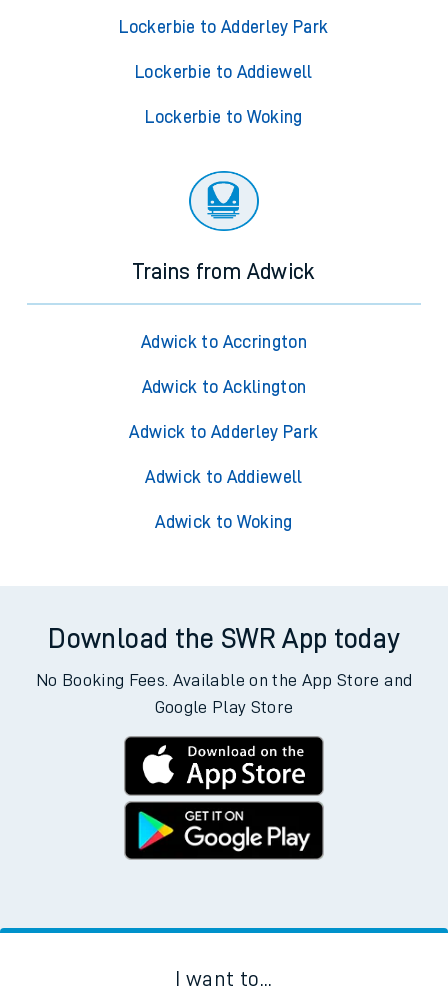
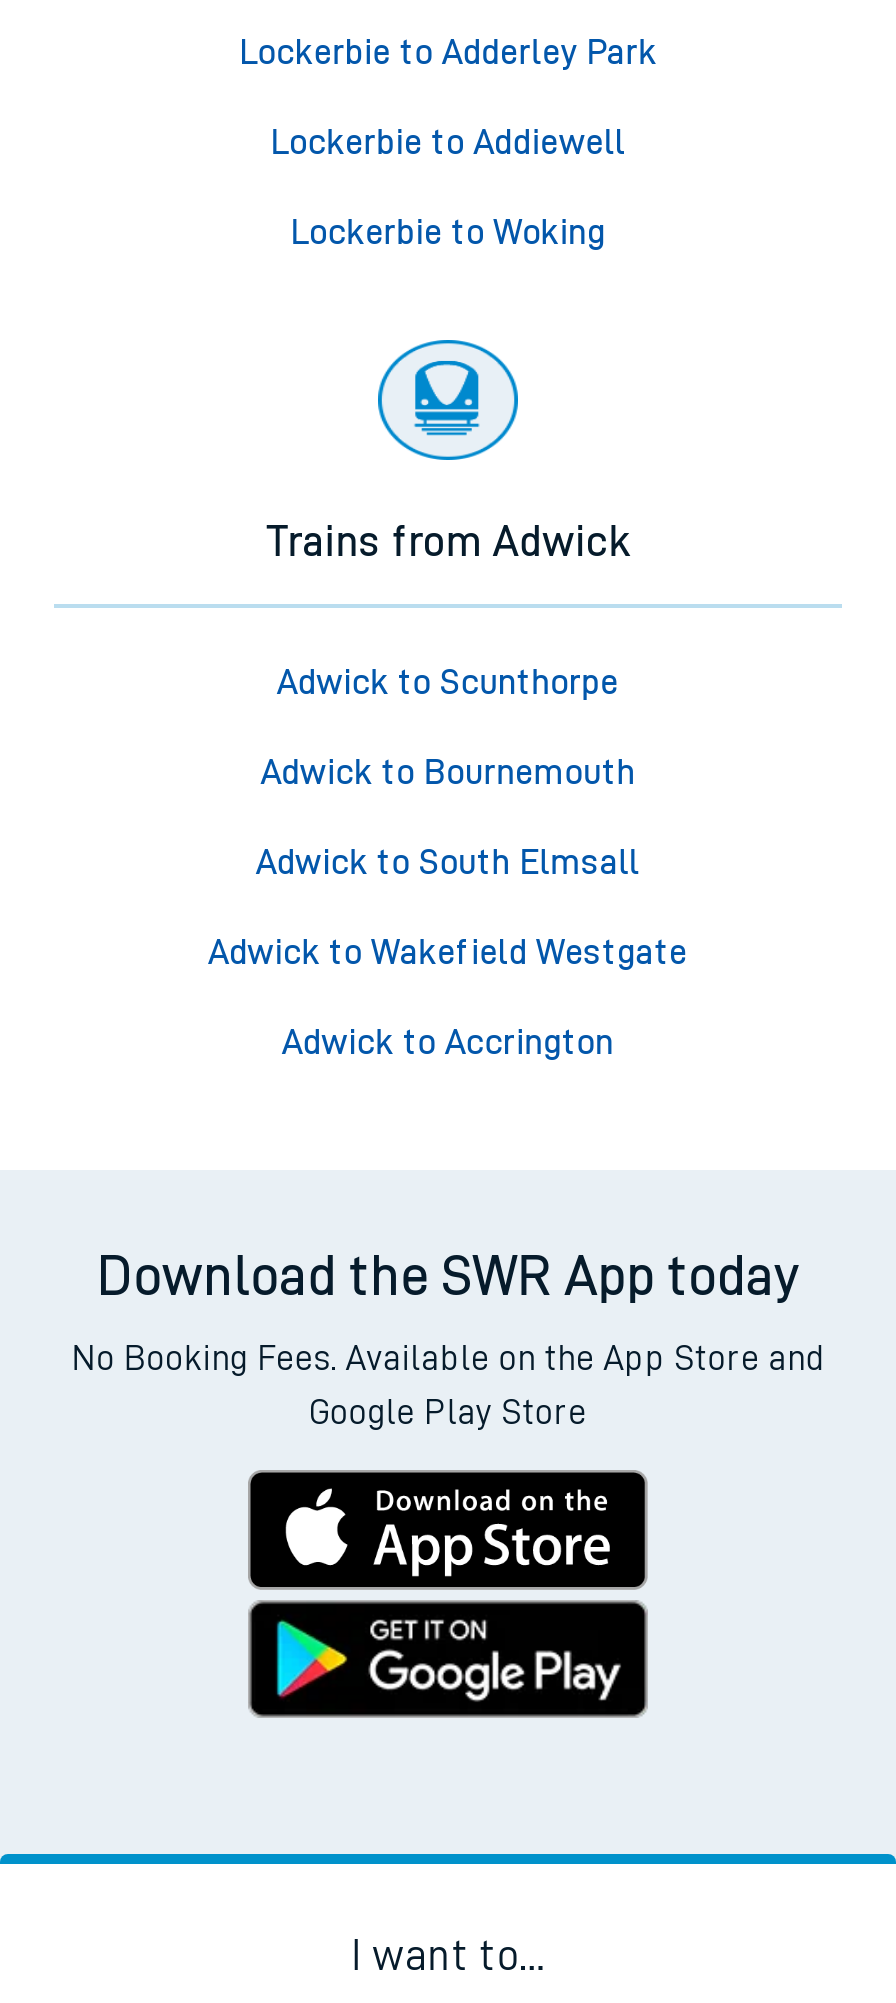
+ Adwick to Scunthorpe
+ Adwick to Bournemouth
+ Adwick to South Elmsall
+ Adwick to Wakefield Westgate

moved down: Adwick to Accrington

- Adwick to Acklington
- Adwick to Adderley Park
- Adwick to Addiewell
- Adwick to Woking
